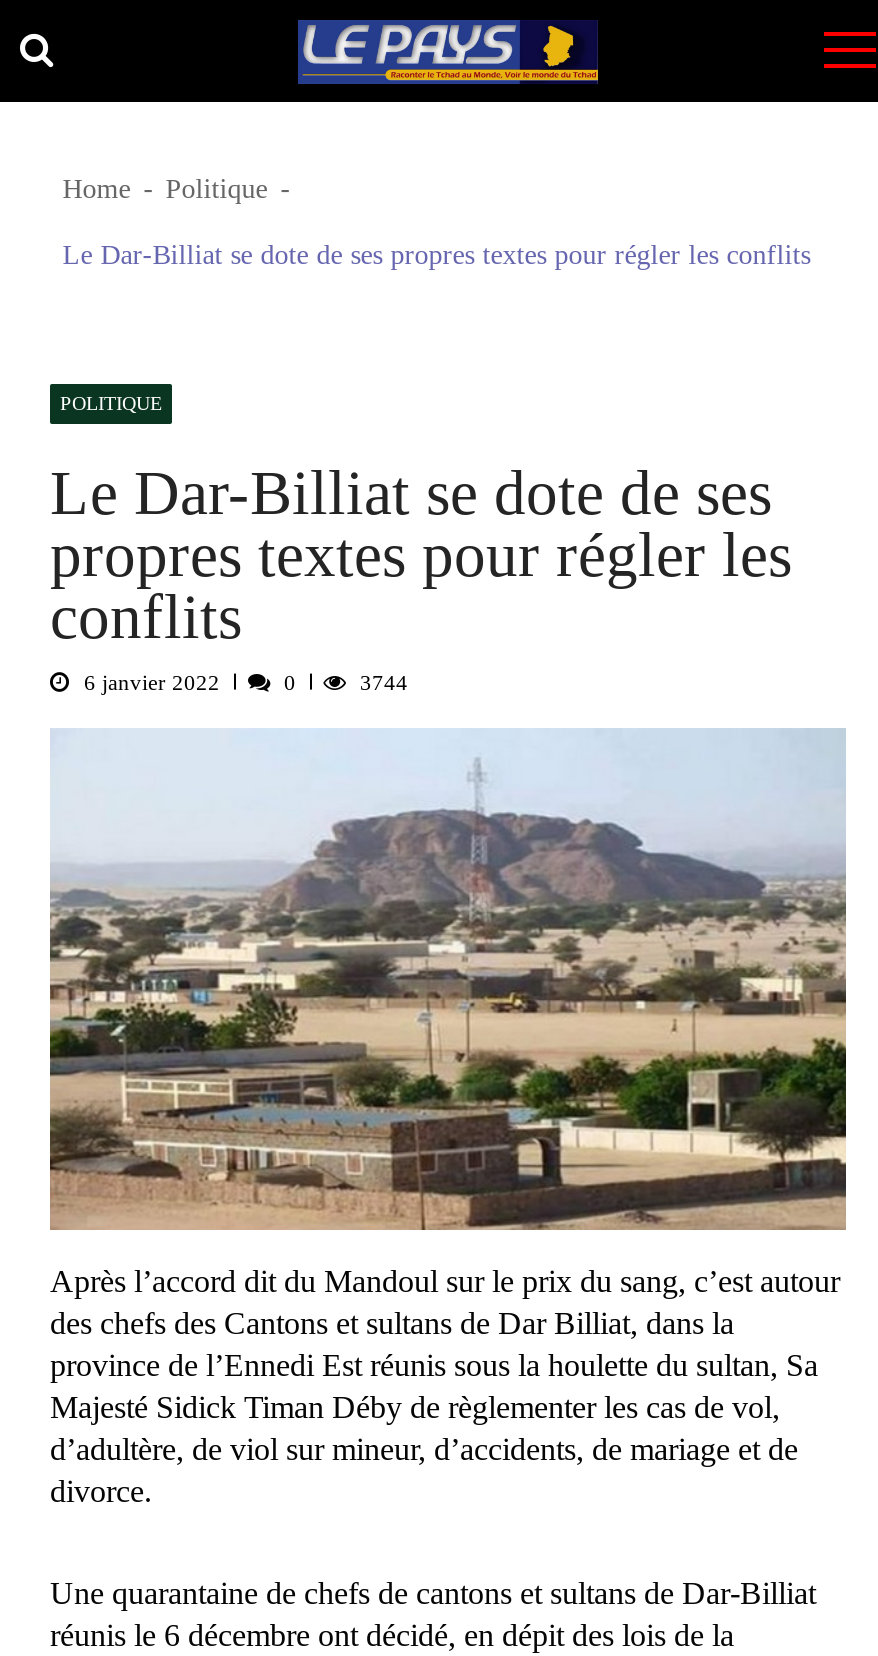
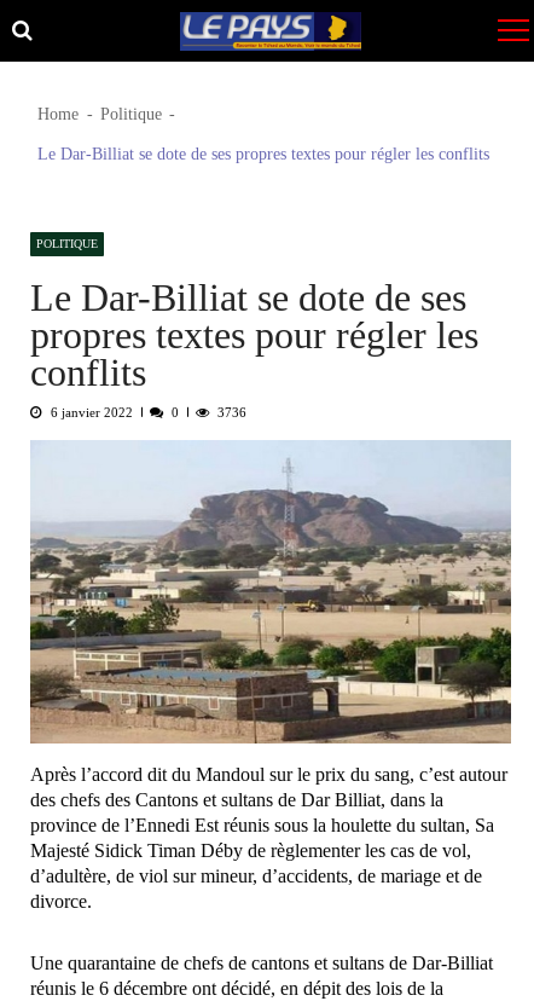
- 3744
+ 3736
